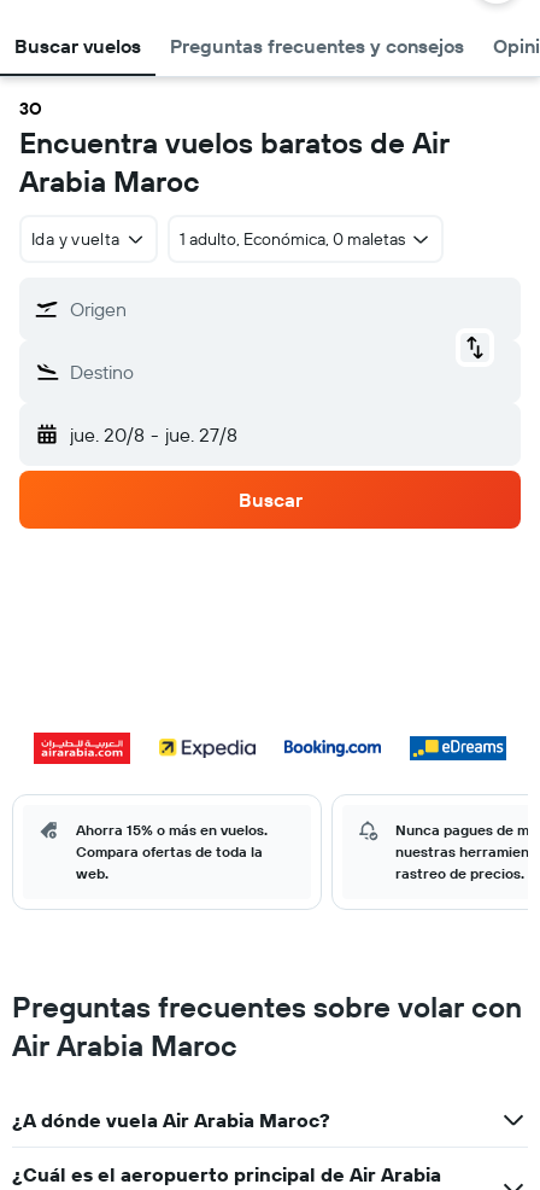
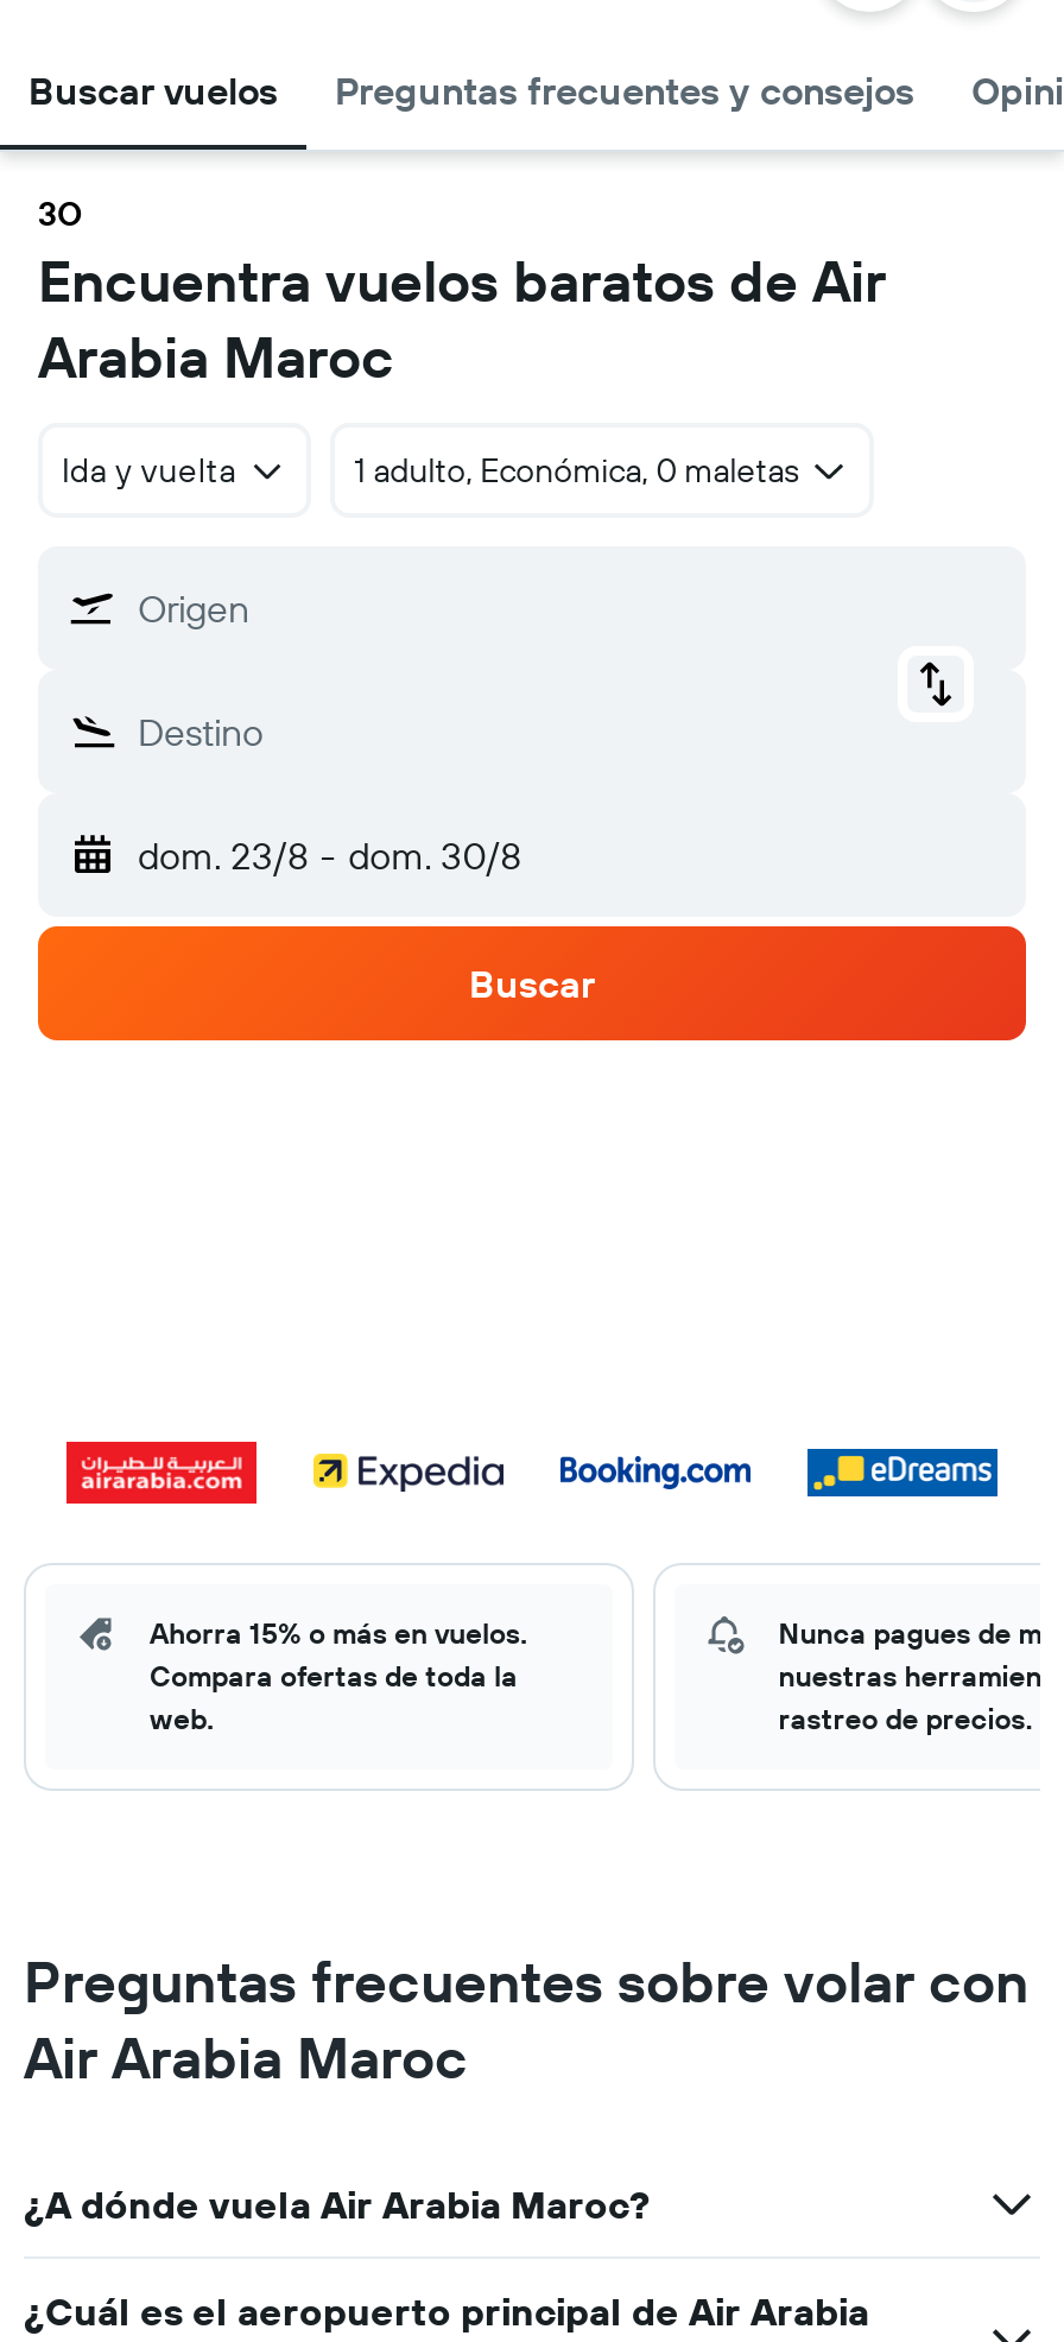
- jue. 20/8 - jue. 27/8
+ dom. 23/8 - dom. 30/8
